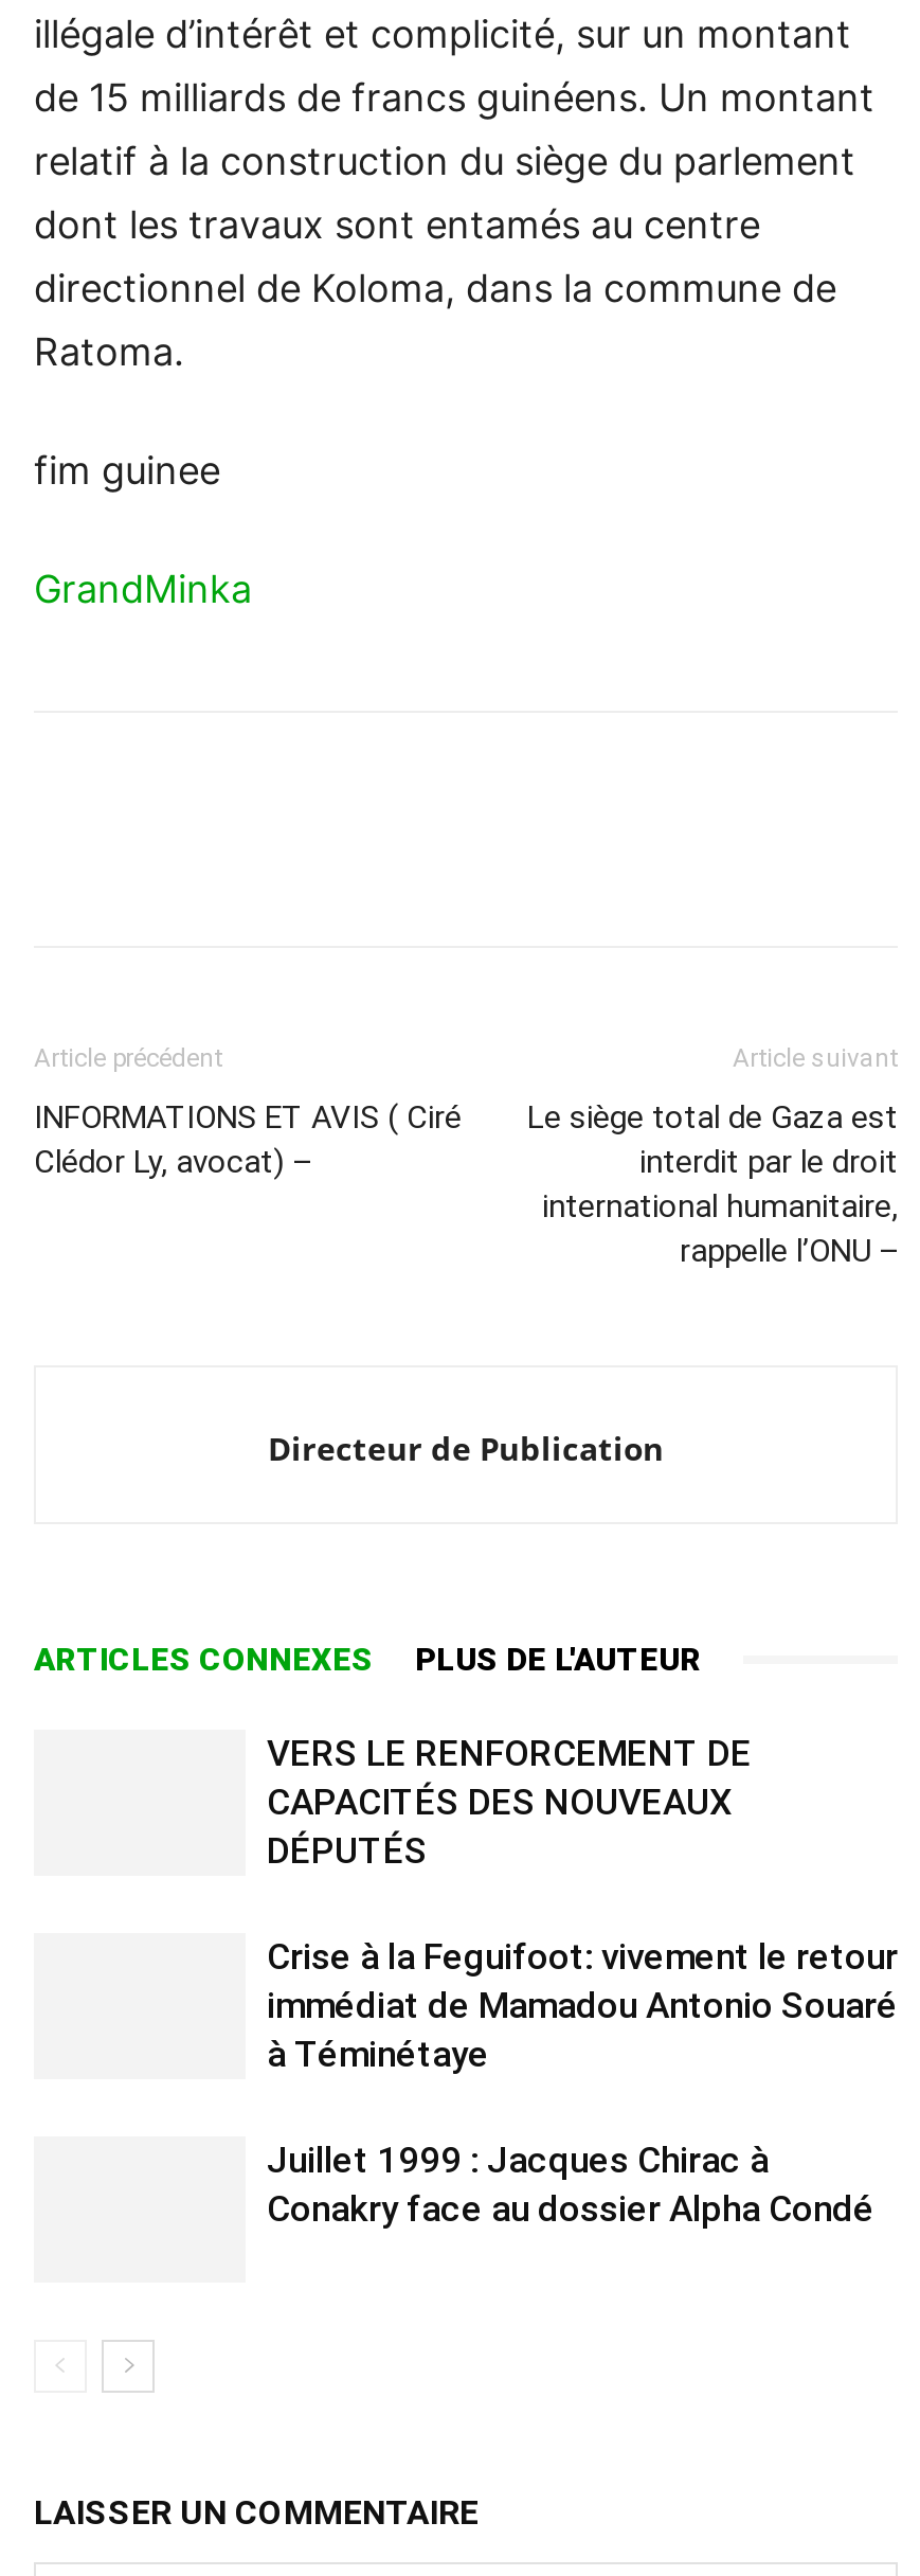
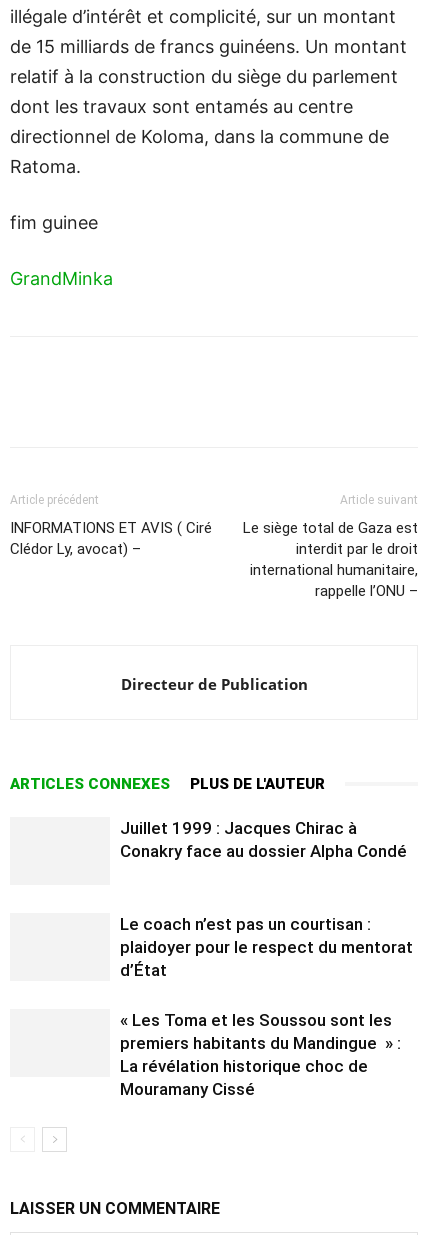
- VERS LE RENFORCEMENT DE
- CAPACITÉS DES NOUVEAUX
- DÉPUTÉS
- Crise à la Feguifoot: vivement le retour
- immédiat de Mamadou Antonio Souaré
- à Téminétaye

moved up: Juillet 1999 : Jacques Chirac à | Conakry face au dossier Alpha Condé

+ Le coach n’est pas un courtisan :
+ plaidoyer pour le respect du mentorat
+ d’État
+ « Les Toma et les Soussou sont les
+ premiers habitants du Mandingue » :
+ La révélation historique choc de
+ Mouramany Cissé
